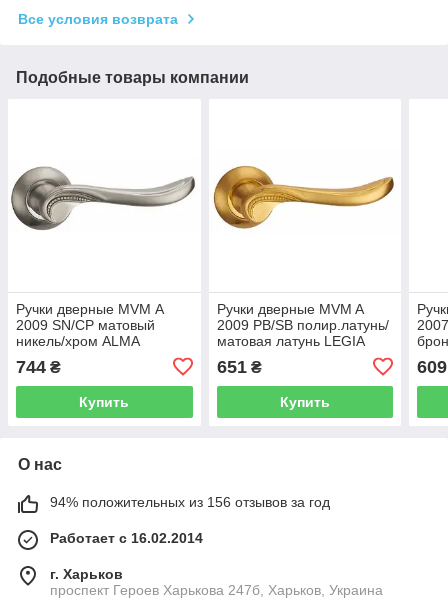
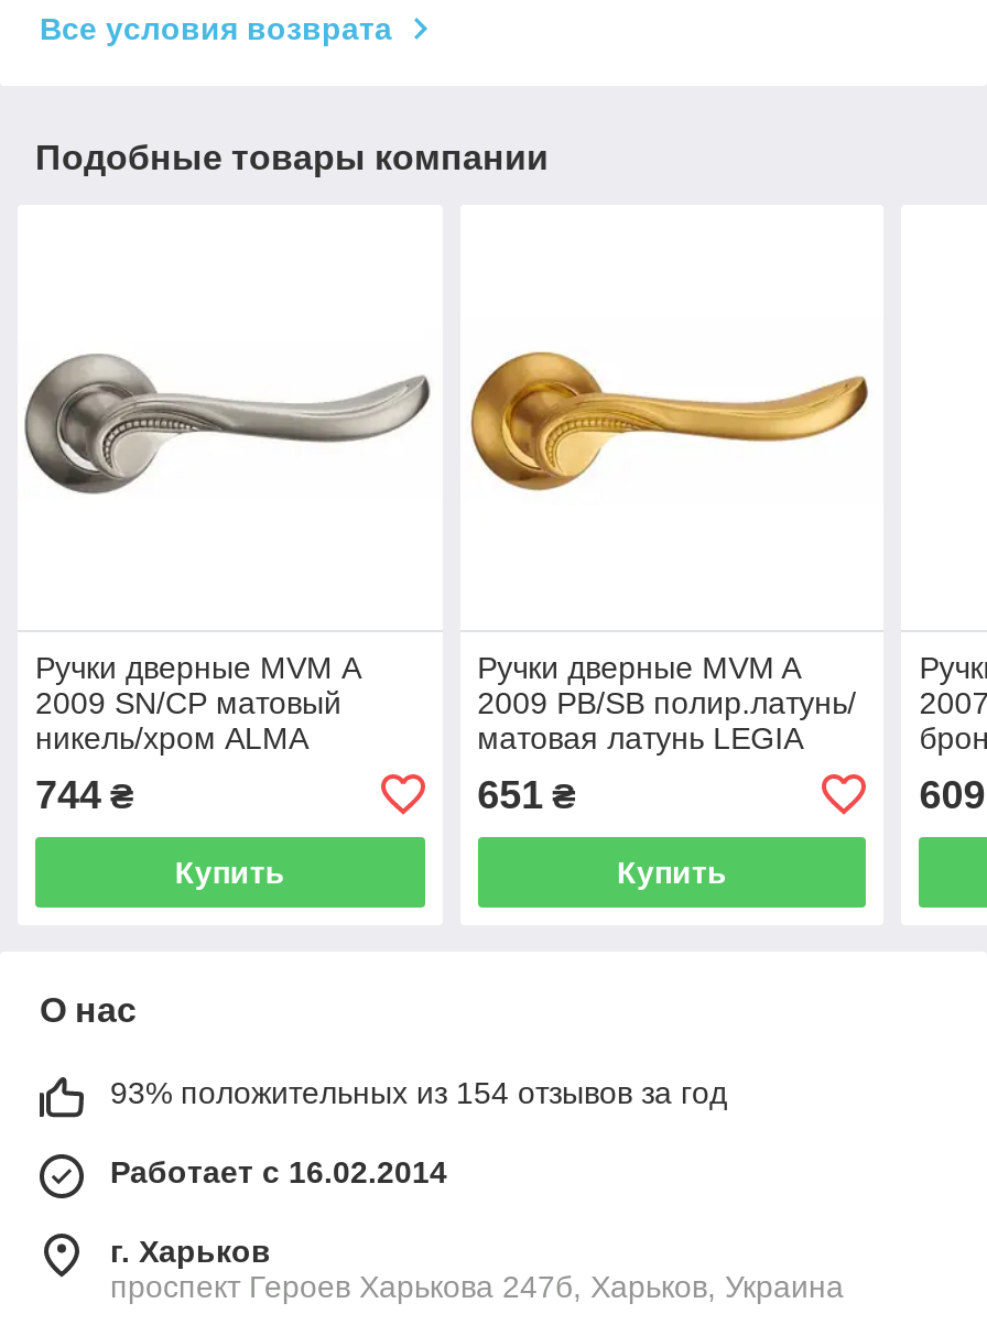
- 94% положительных из 156 отзывов за год
+ 93% положительных из 154 отзывов за год
